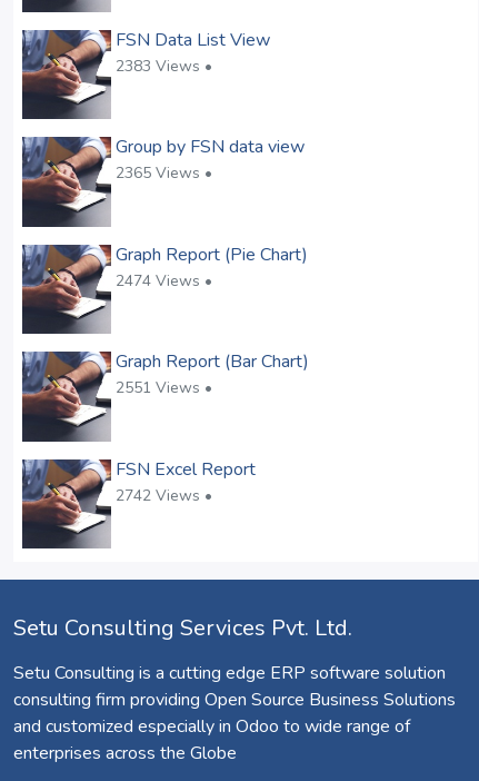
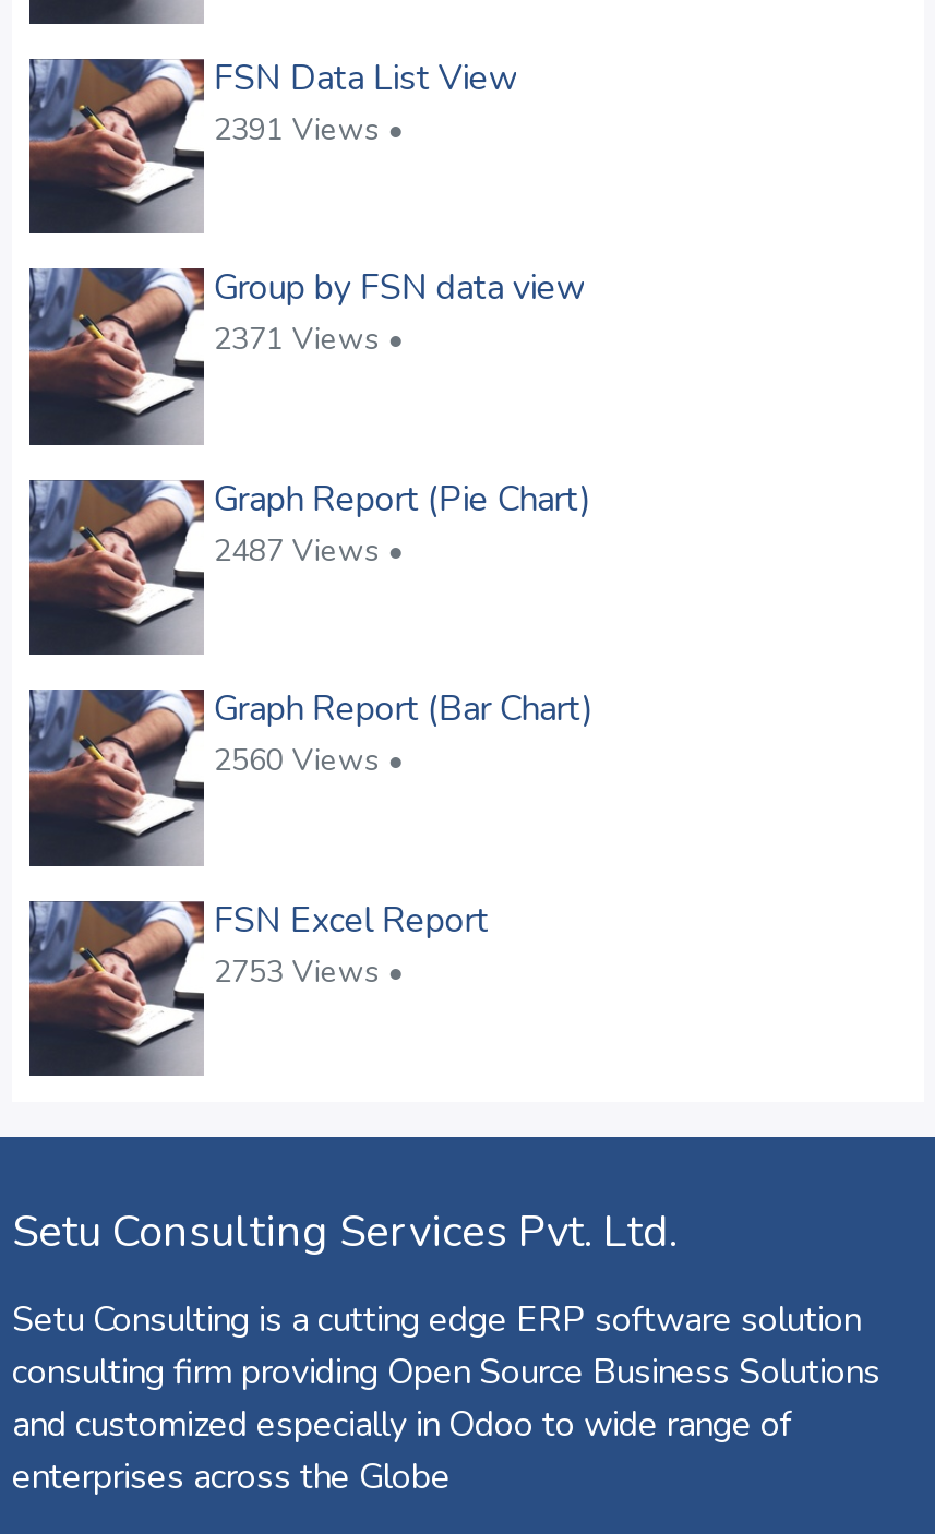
- 2383 Views •
+ 2391 Views •

- 2365 Views •
+ 2371 Views •

- 2474 Views •
+ 2487 Views •

- 2551 Views •
+ 2560 Views •

- 2742 Views •
+ 2753 Views •
